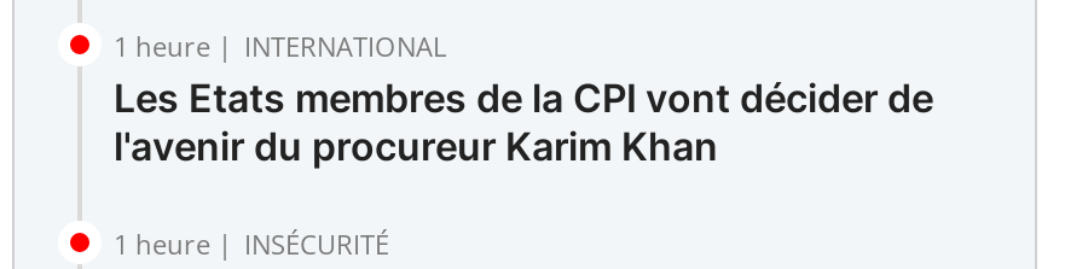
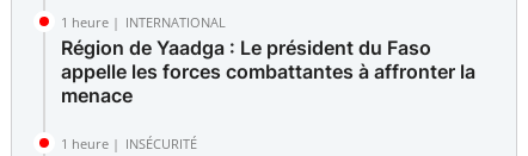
- Les Etats membres de la CPI vont décider de
- l'avenir du procureur Karim Khan
+ Région de Yaadga : Le président du Faso
+ appelle les forces combattantes à affronter la
+ menace
